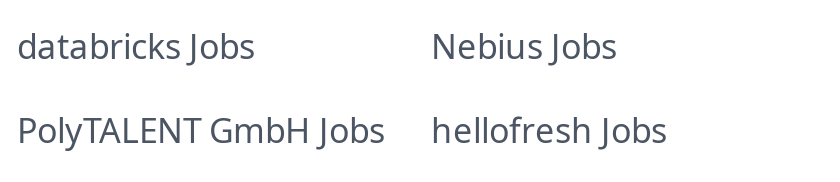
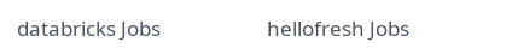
- Nebius Jobs
- PolyTALENT GmbH Jobs
